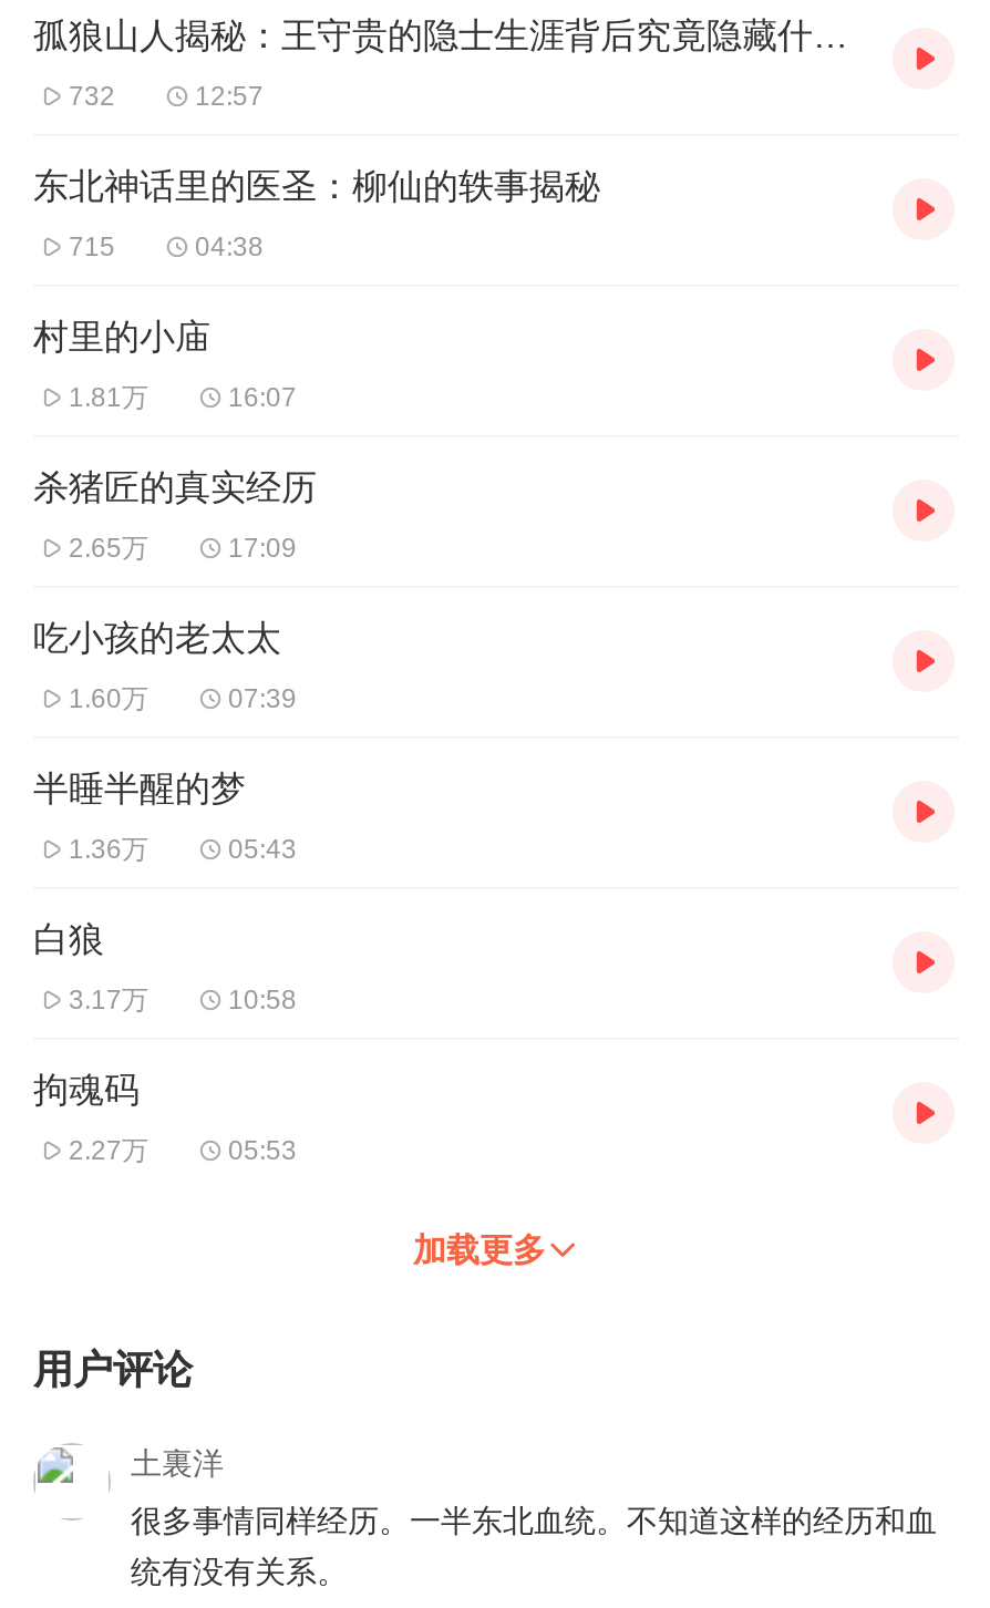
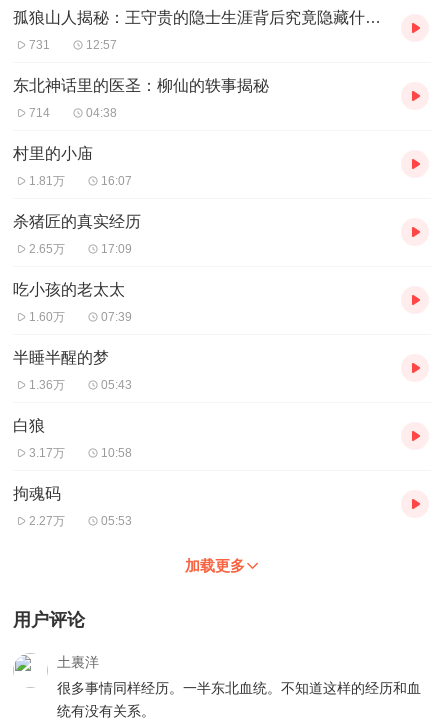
- 732
+ 731

- 715
+ 714
